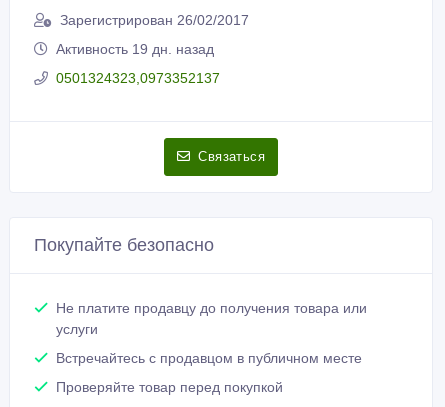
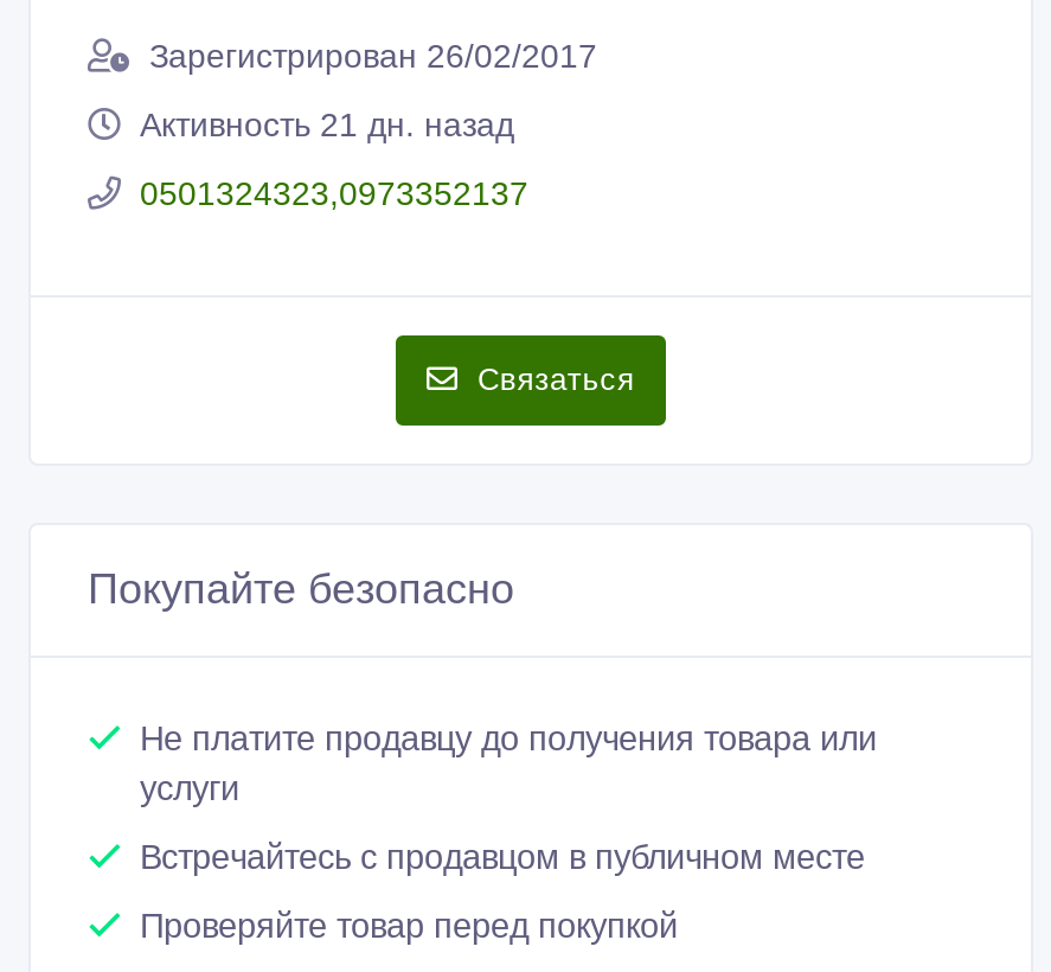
- Активность 19 дн. назад
+ Активность 21 дн. назад
